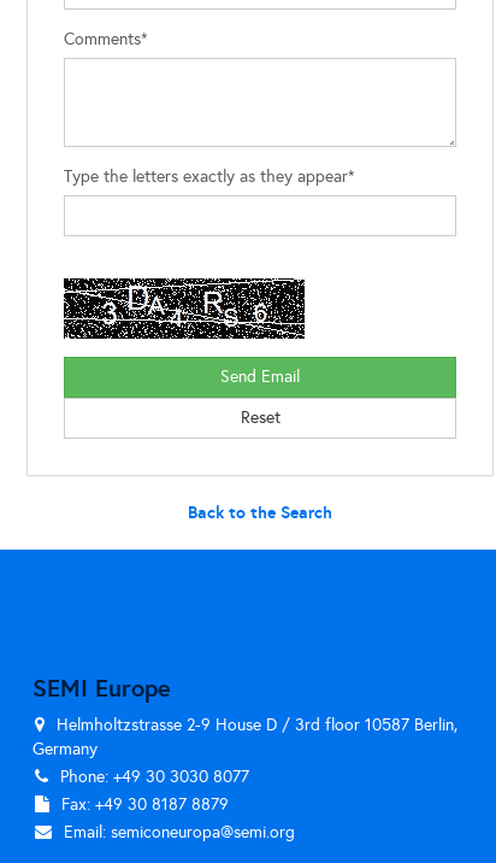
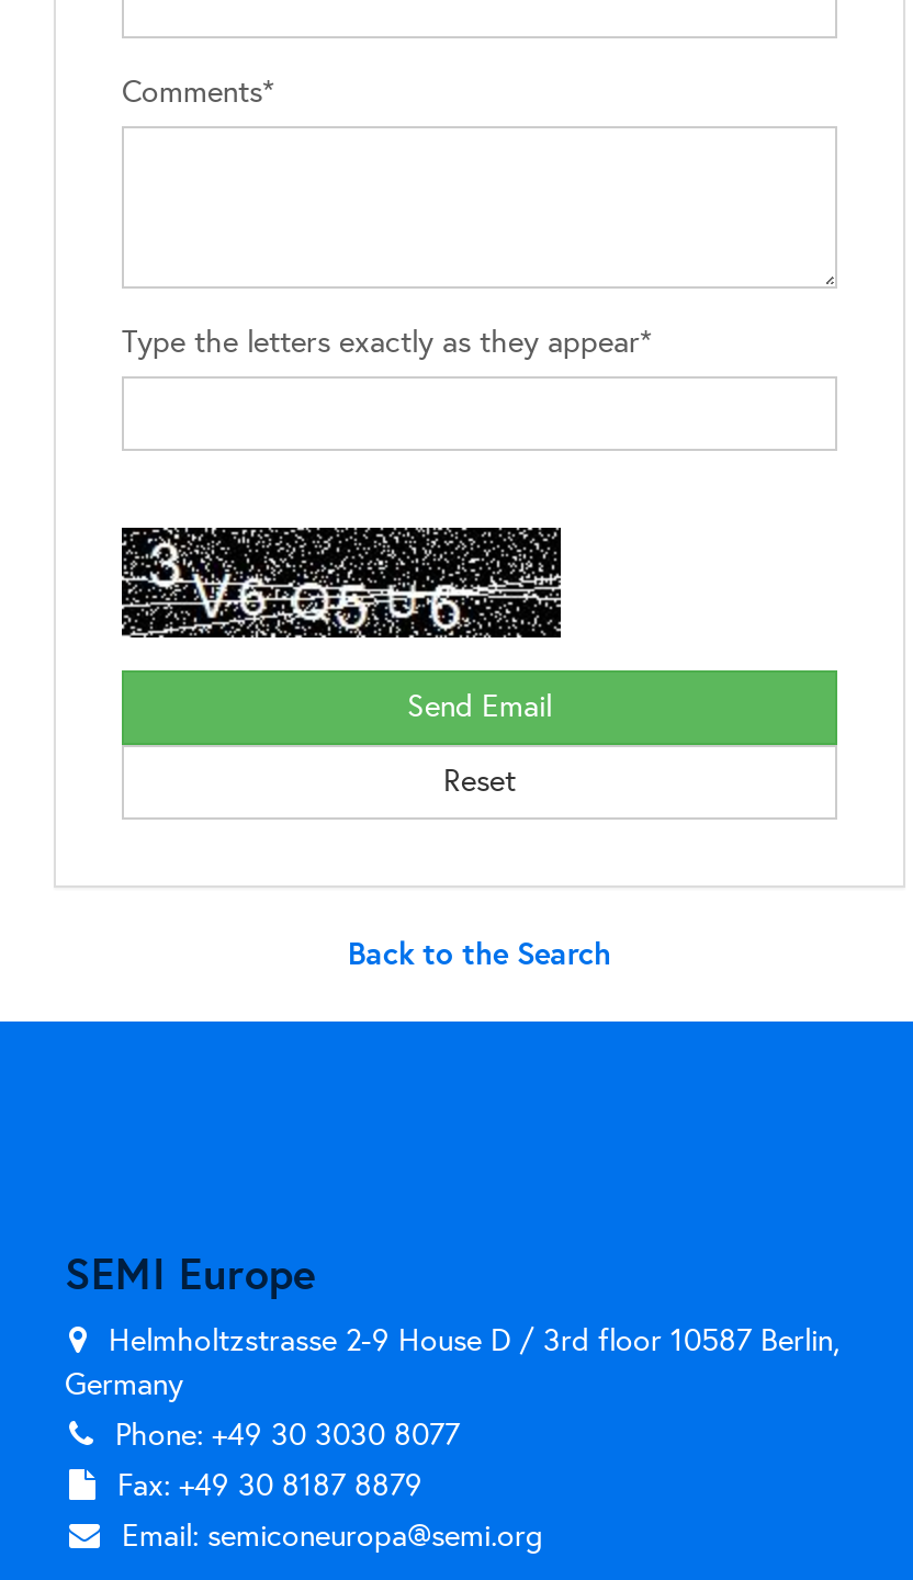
- [image]
+ [image]
